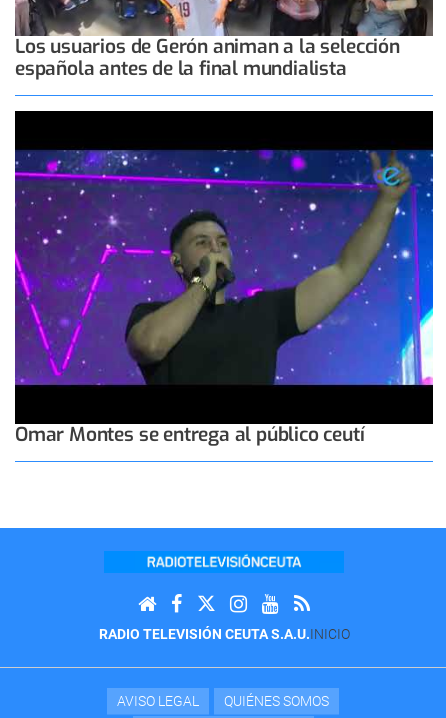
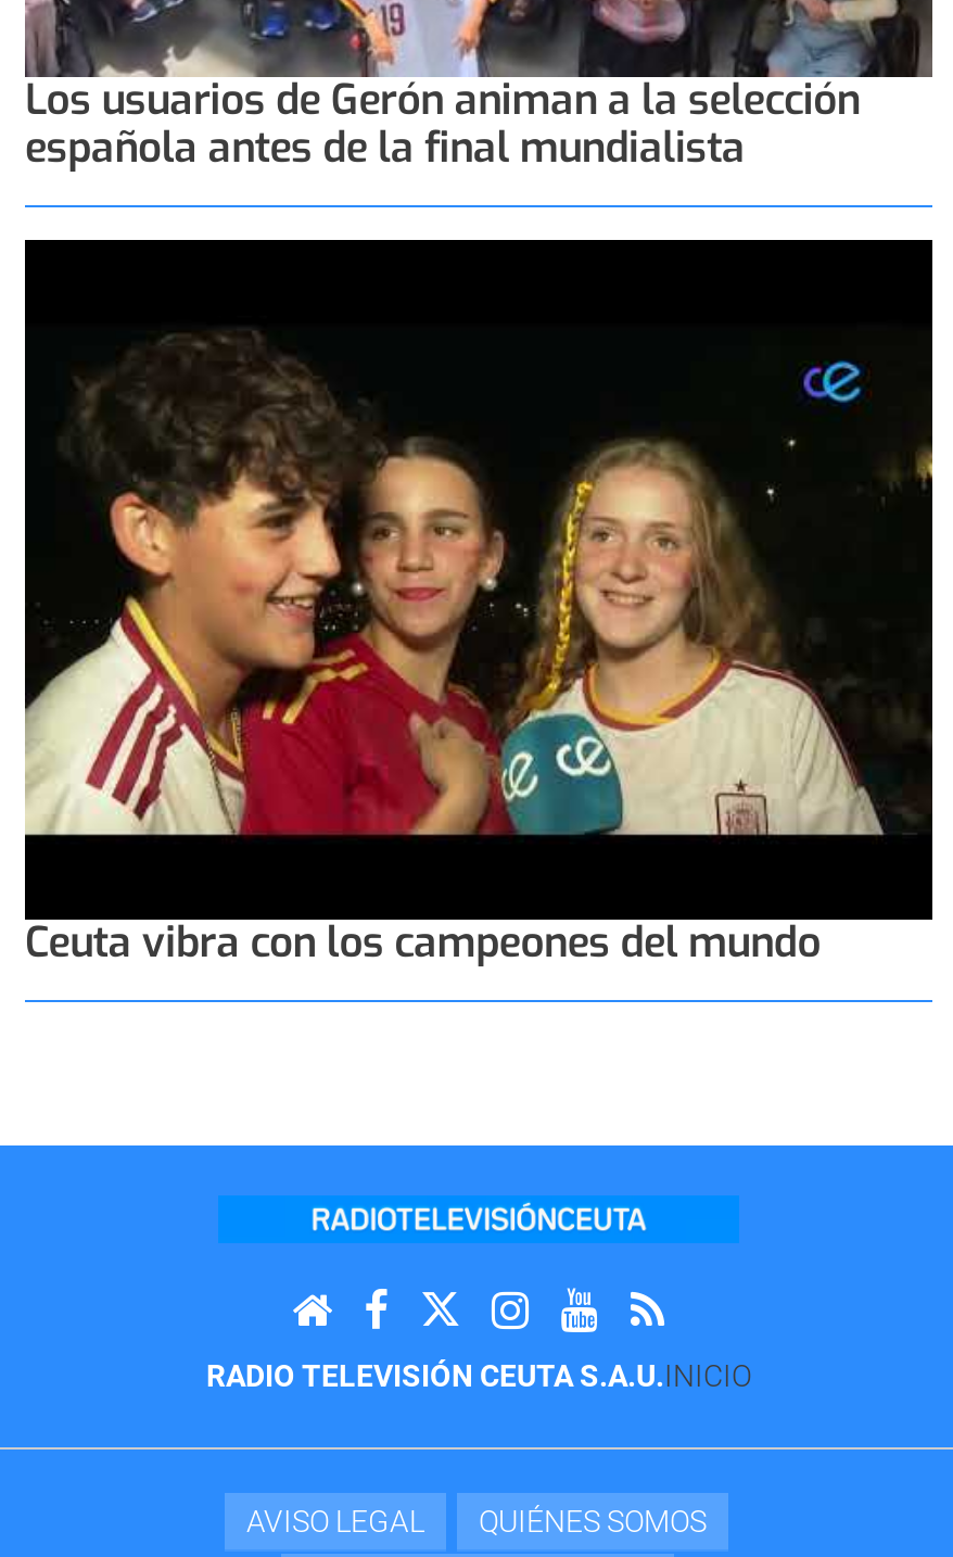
- [image]
- Omar Montes se entrega al público ceutí
+ [image]
+ Ceuta vibra con los campeones del mundo
